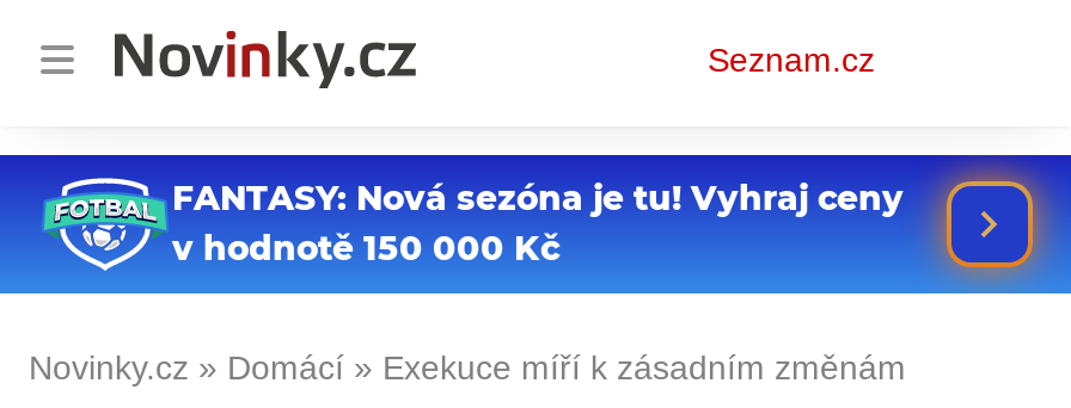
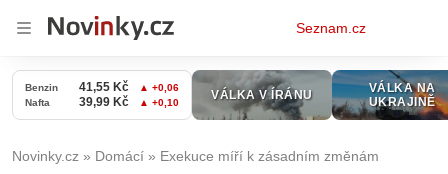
- [image]
+ [image]
